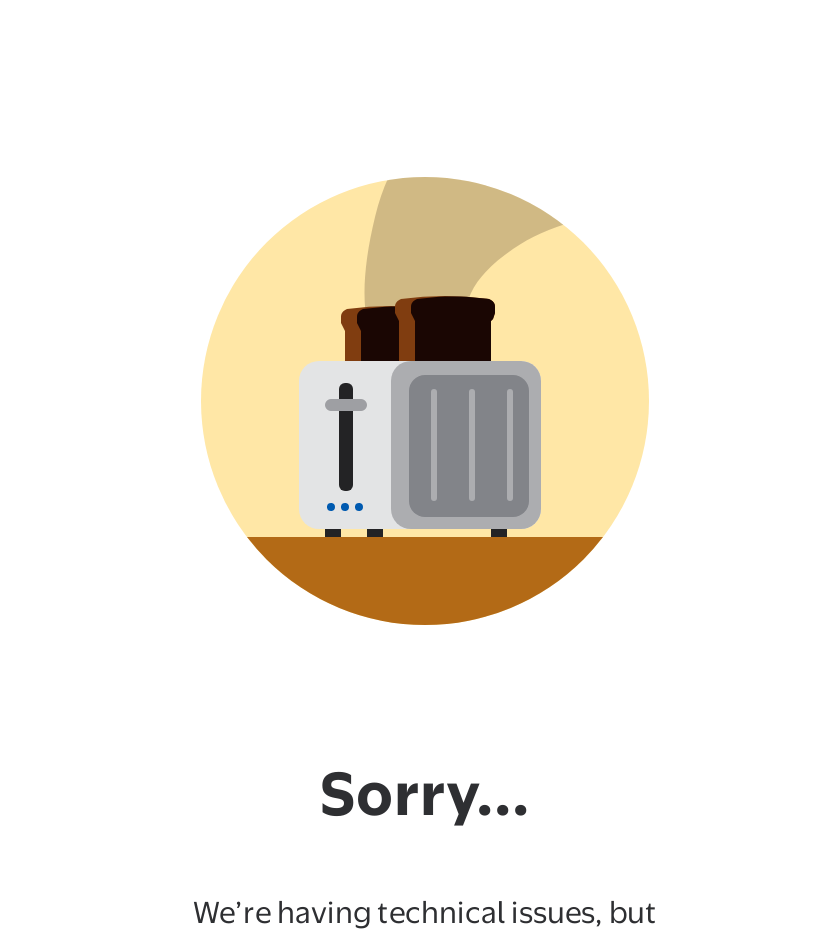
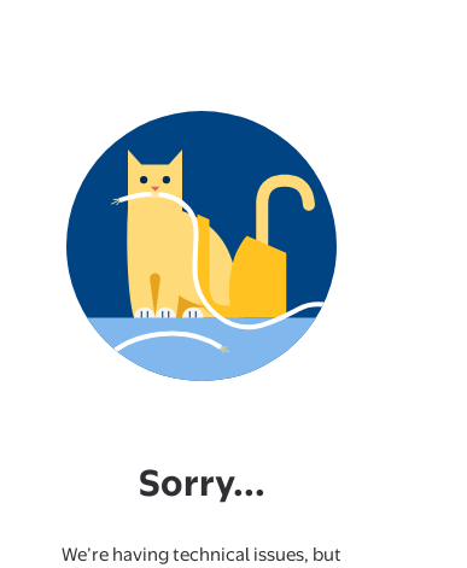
- [image]
+ [image]
